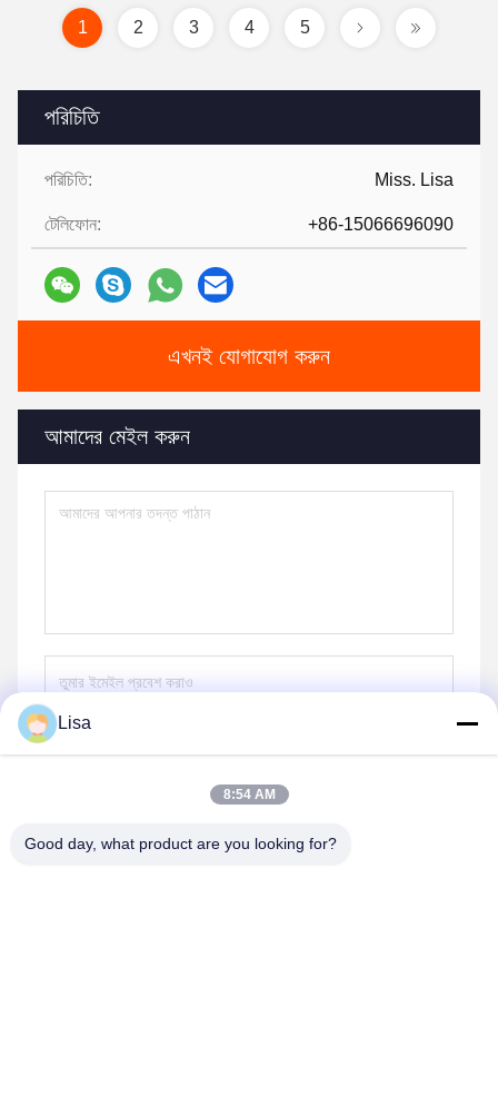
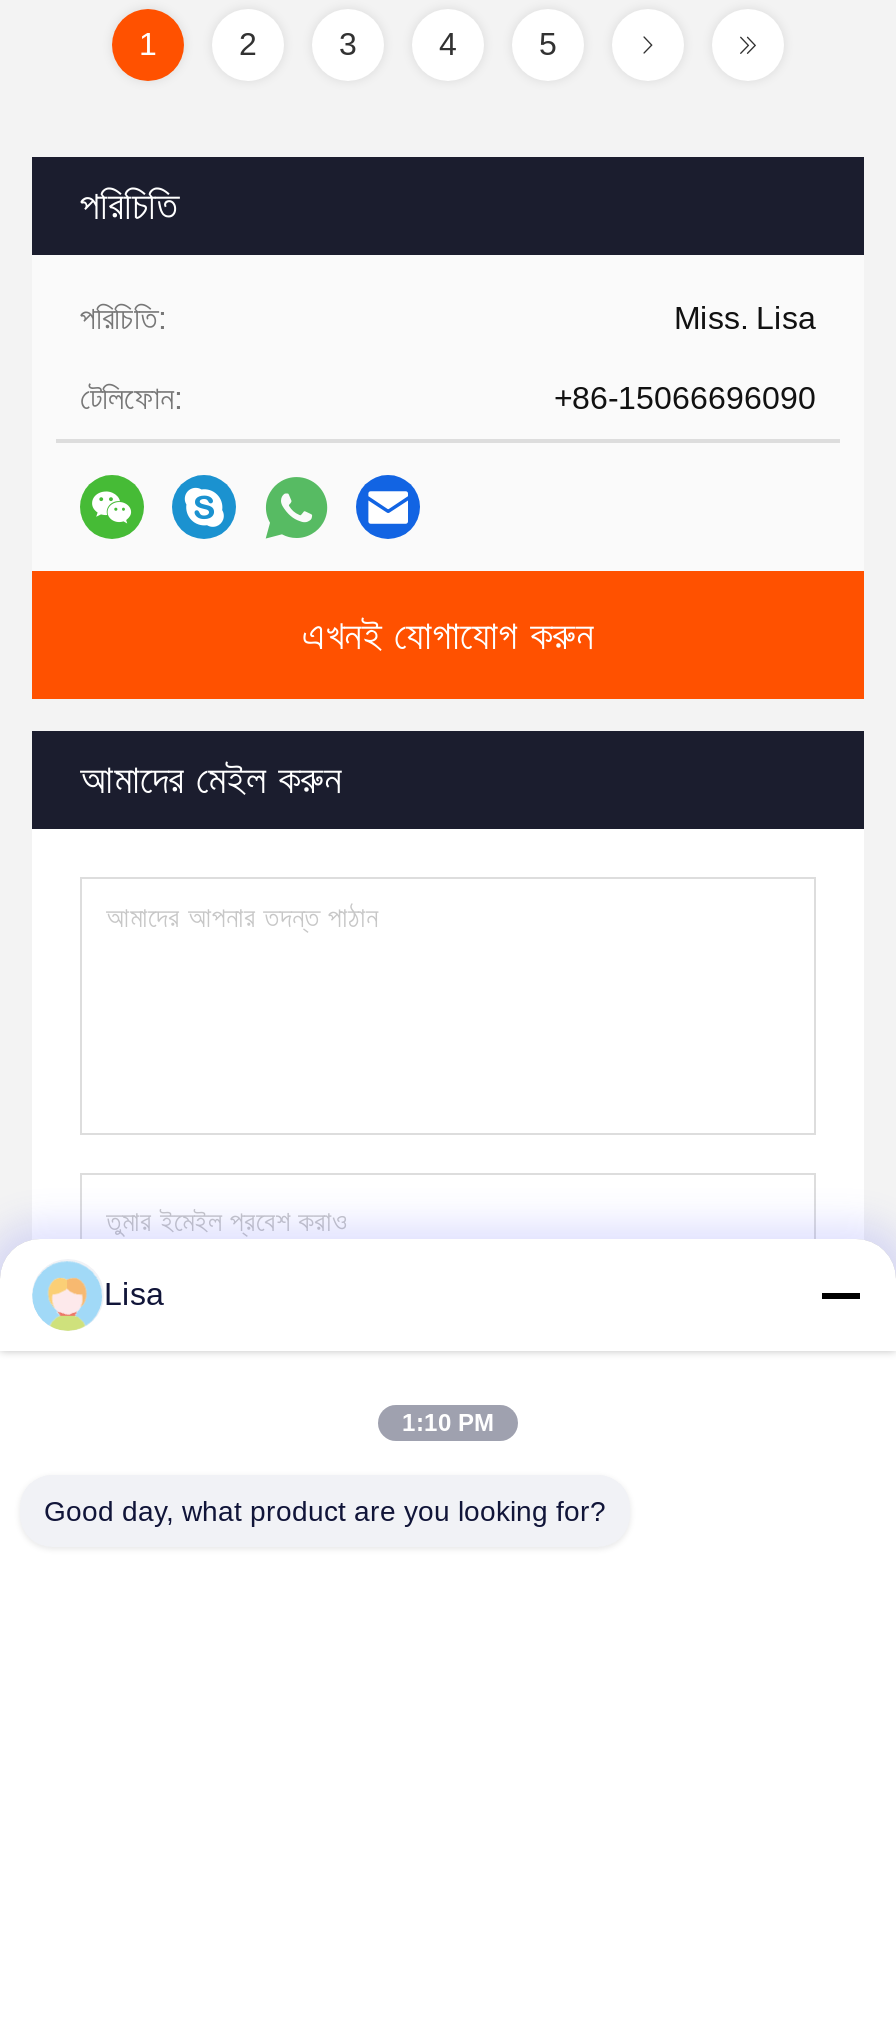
- 8:54 AM
+ 1:10 PM
